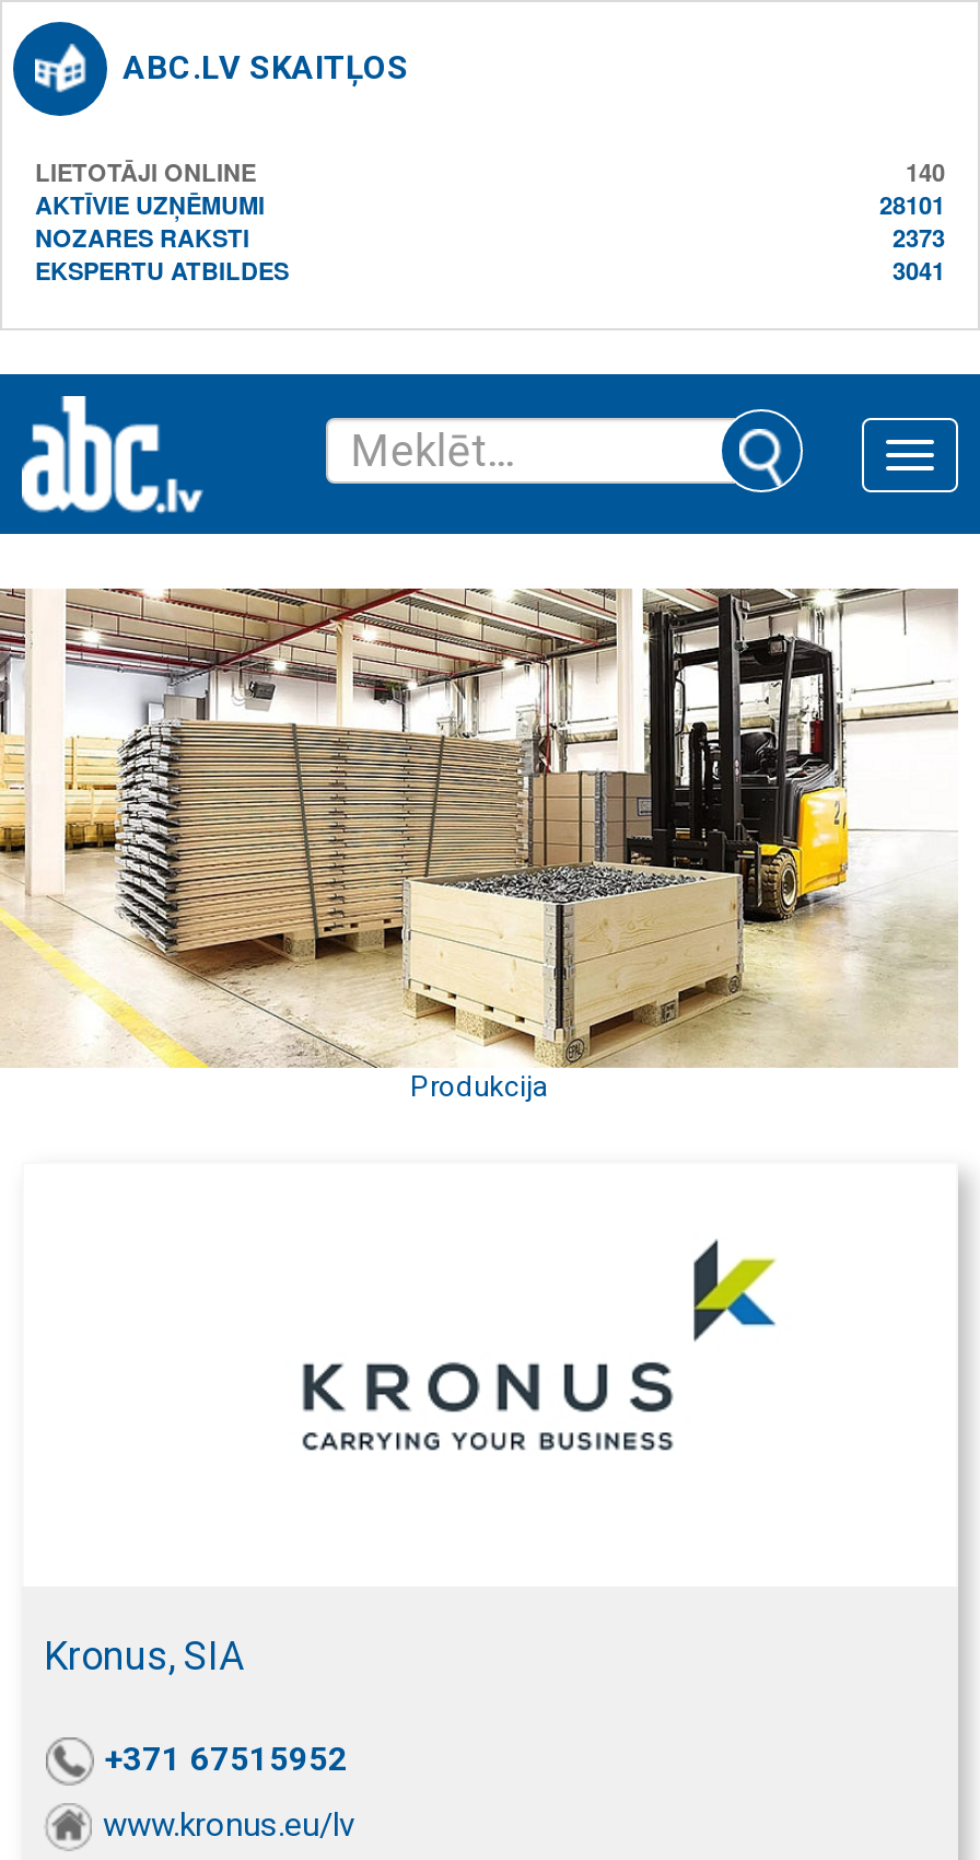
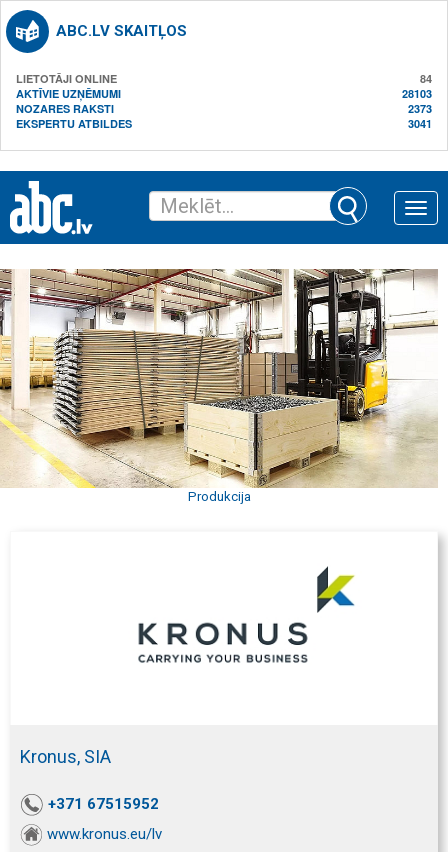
- 140
+ 84

- 28101
+ 28103
